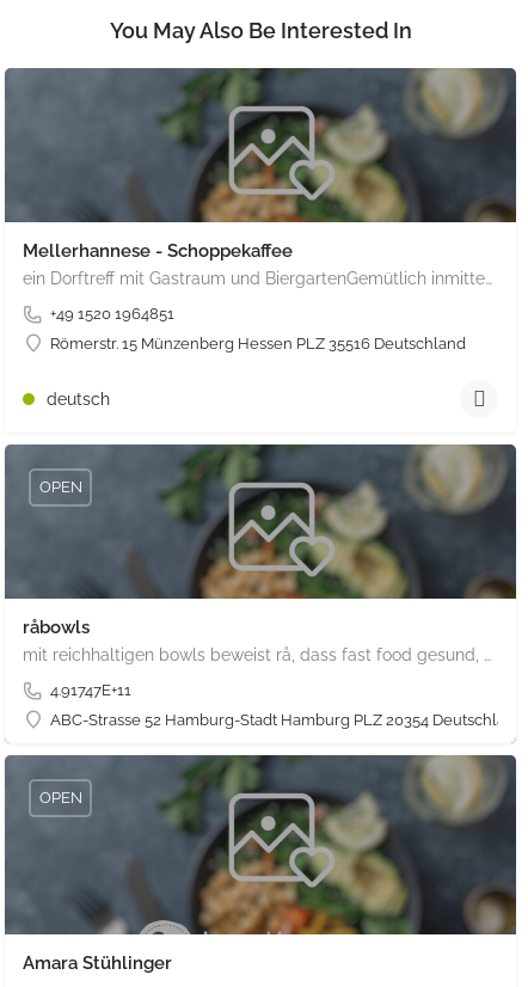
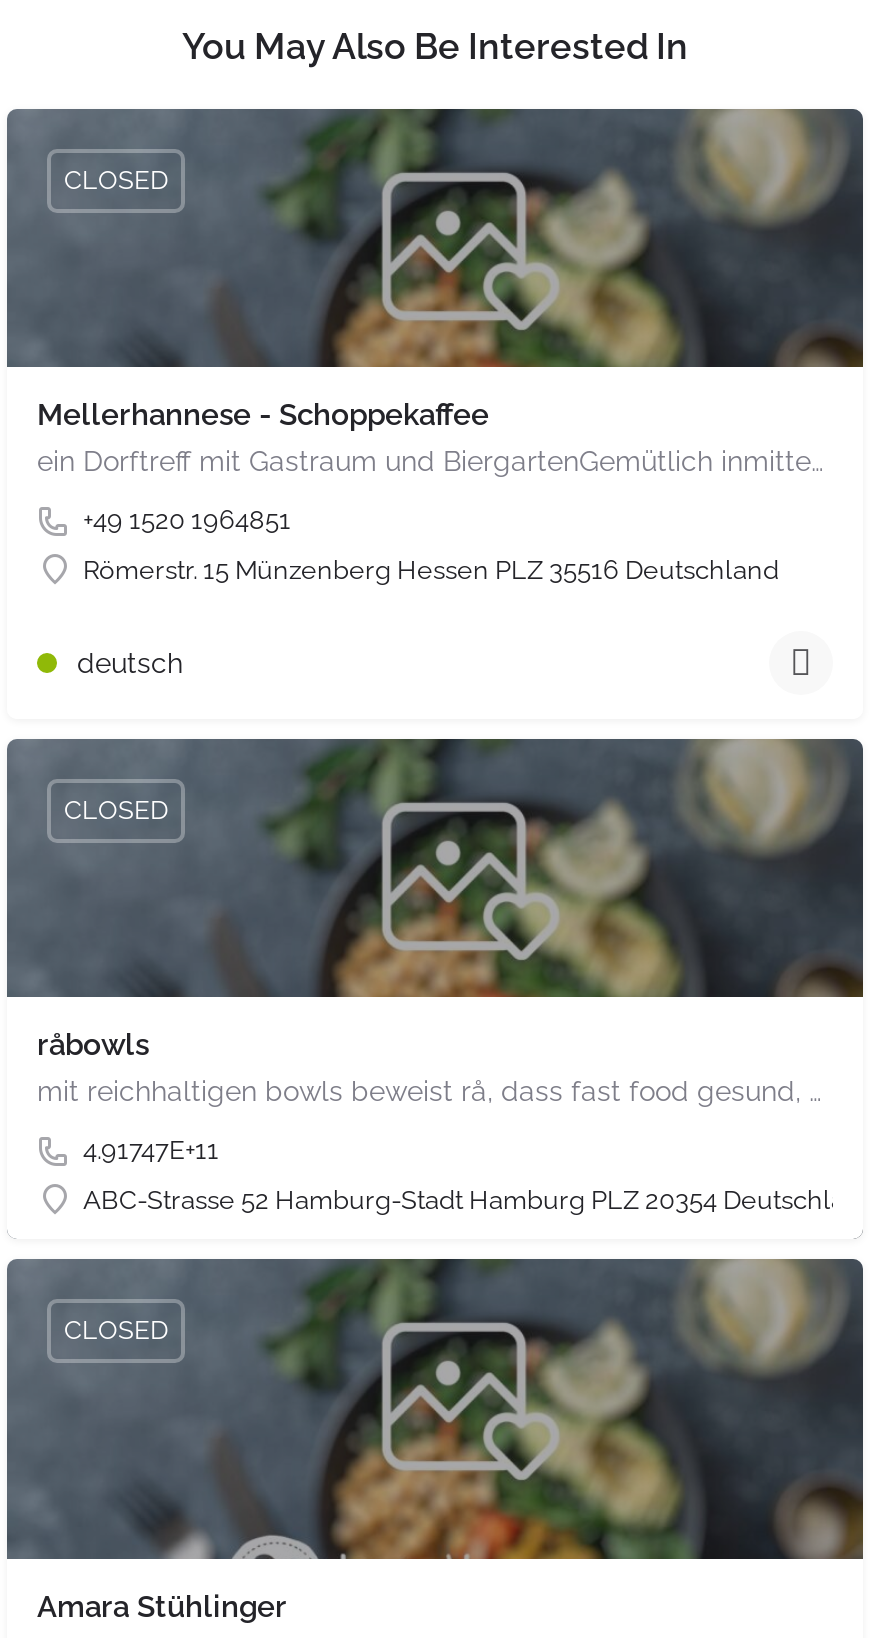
+ CLOSED

- OPEN
+ CLOSED

- OPEN
+ CLOSED
